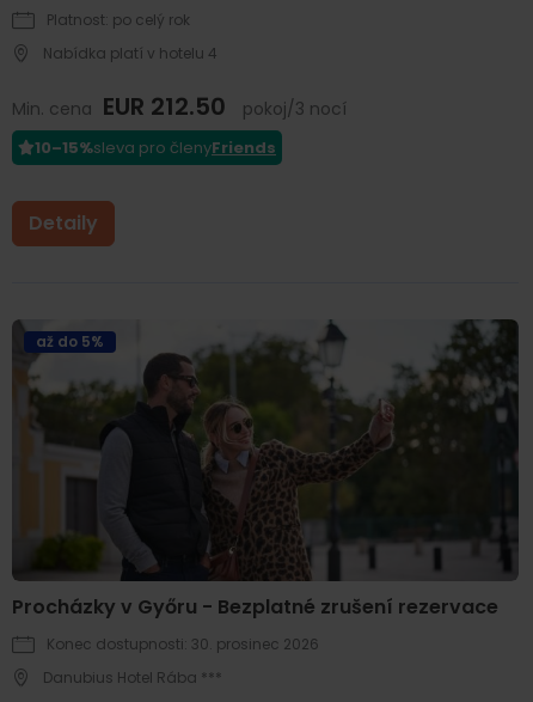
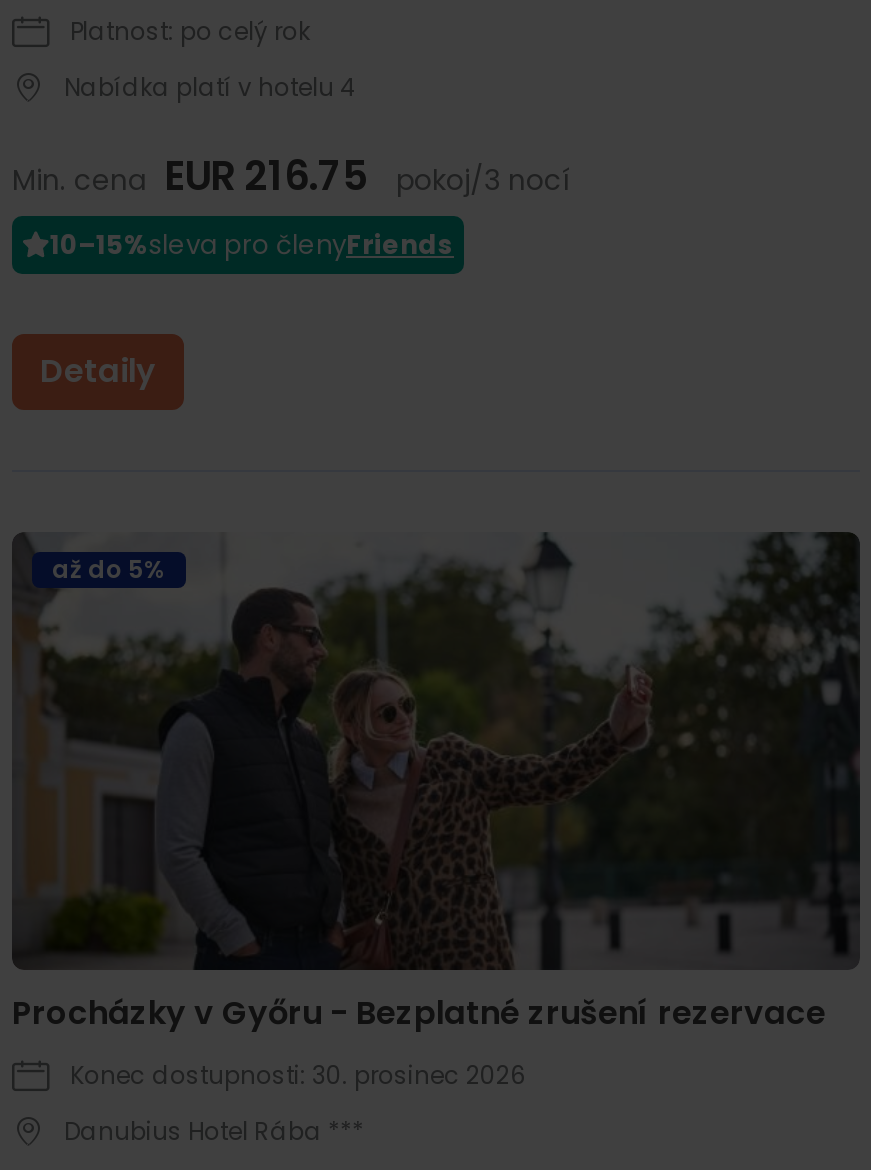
- Min. cena EUR 212.50 pokoj/3 nocí
+ Min. cena EUR 216.75 pokoj/3 nocí
